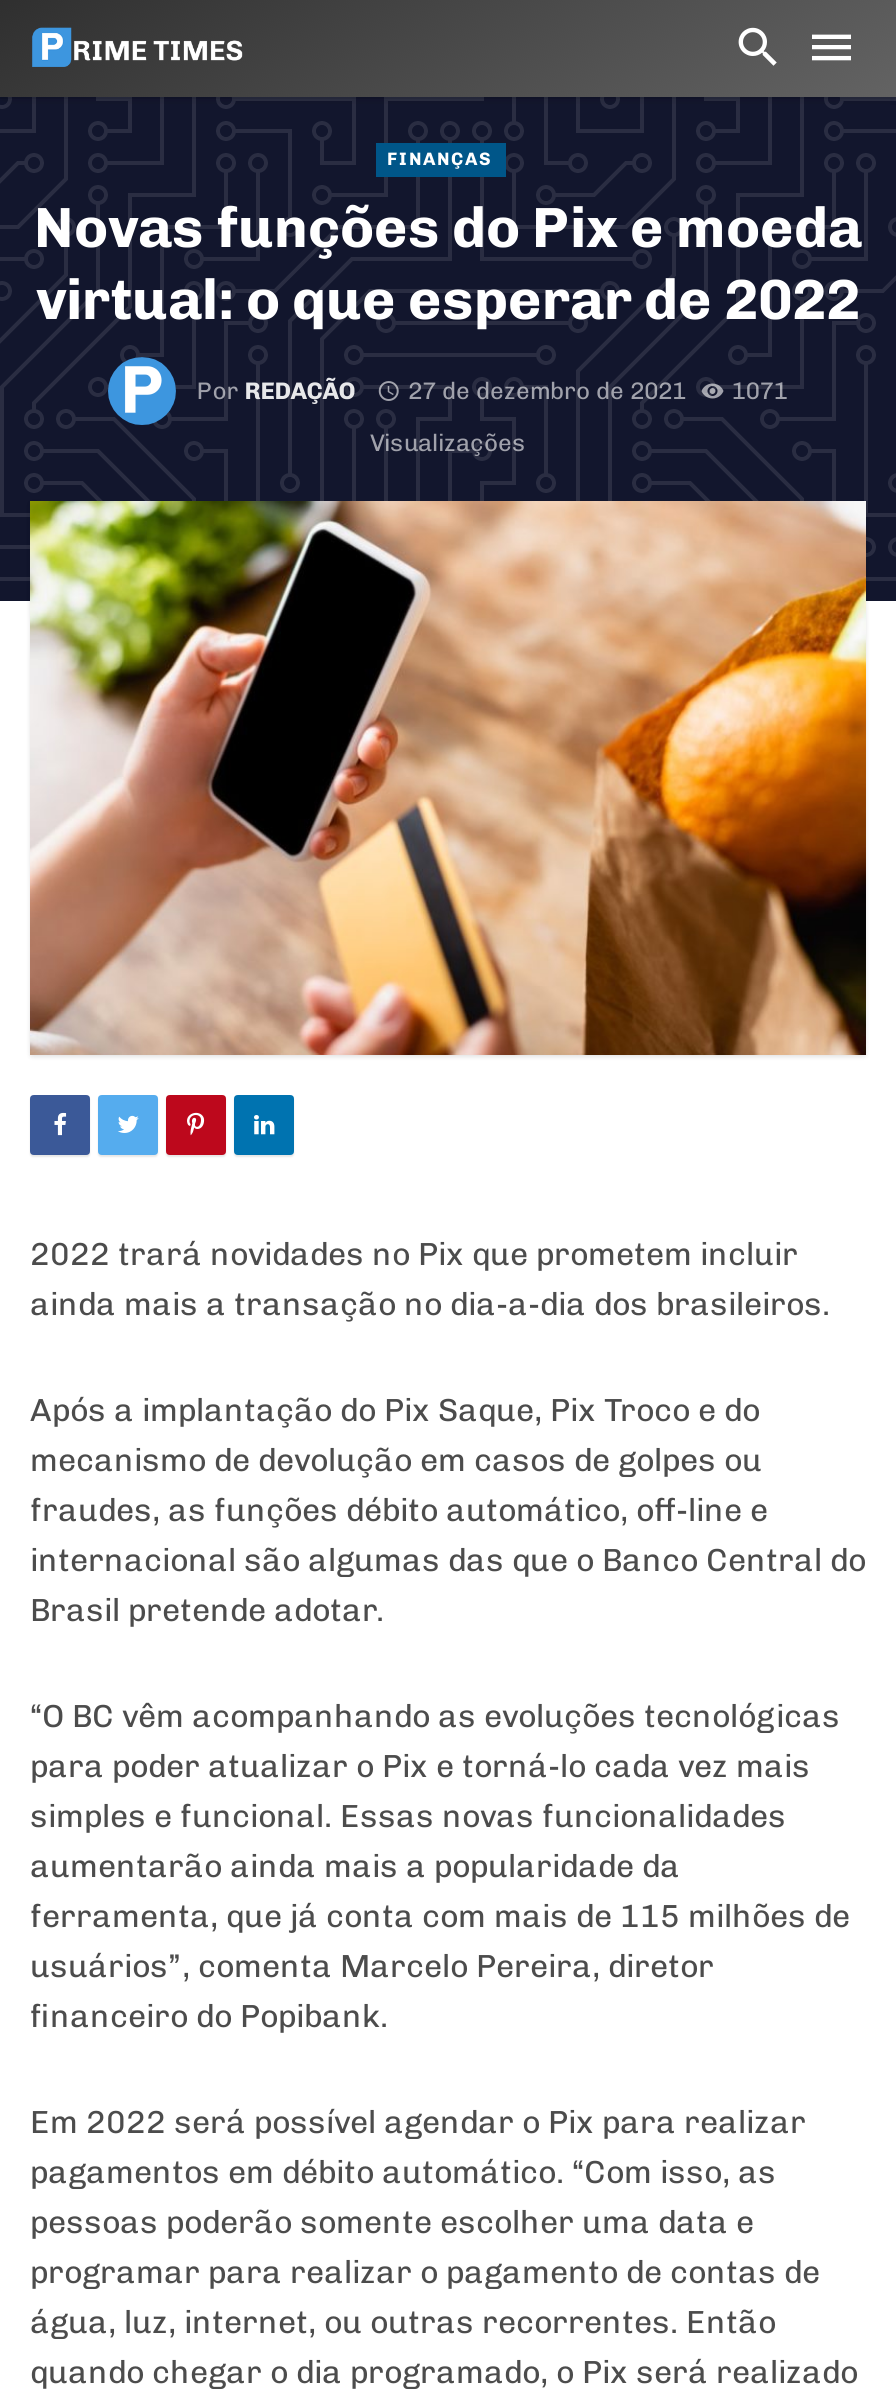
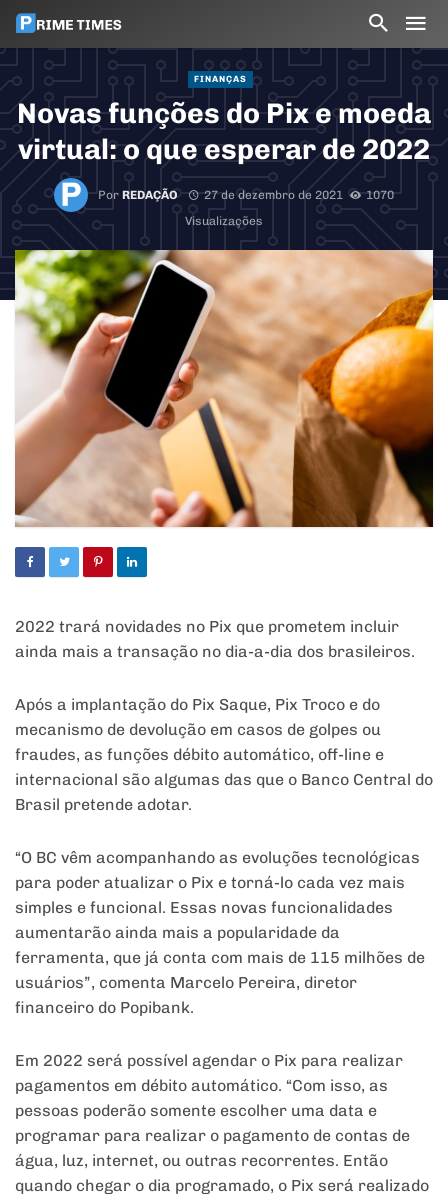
- Por REDAÇÃO 27 de dezembro de 2021 1071
+ Por REDAÇÃO 27 de dezembro de 2021 1070
